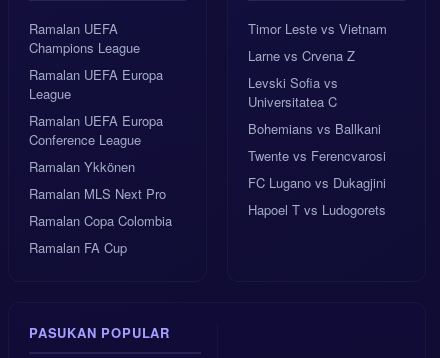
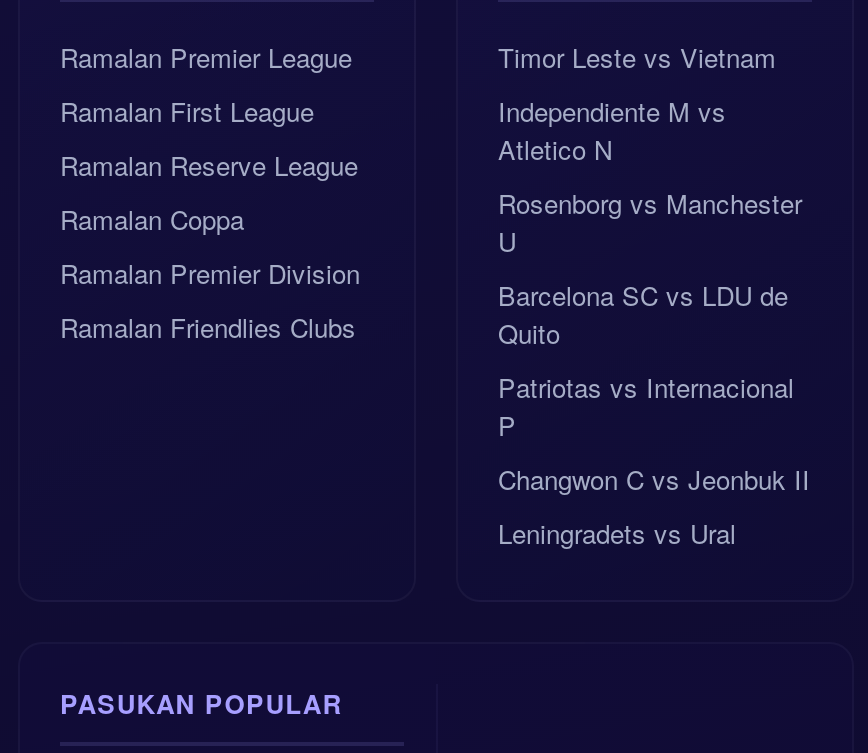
- Ramalan UEFA
- Champions League
- Ramalan UEFA Europa
- League
- Ramalan UEFA Europa
- Conference League
- Ramalan Ykkönen
- Ramalan MLS Next Pro
- Ramalan Copa Colombia
- Ramalan FA Cup
+ Ramalan Premier League
+ Ramalan First League
+ Ramalan Reserve League
+ Ramalan Coppa
+ Ramalan Premier Division
+ Ramalan Friendlies Clubs

- Larne vs Crvena Z
- Levski Sofia vs
- Universitatea C
- Bohemians vs Ballkani
- Twente vs Ferencvarosi
- FC Lugano vs Dukagjini
- Hapoel T vs Ludogorets
+ Independiente M vs
+ Atletico N
+ Rosenborg vs Manchester
+ U
+ Barcelona SC vs LDU de
+ Quito
+ Patriotas vs Internacional
+ P
+ Changwon C vs Jeonbuk II
+ Leningradets vs Ural
